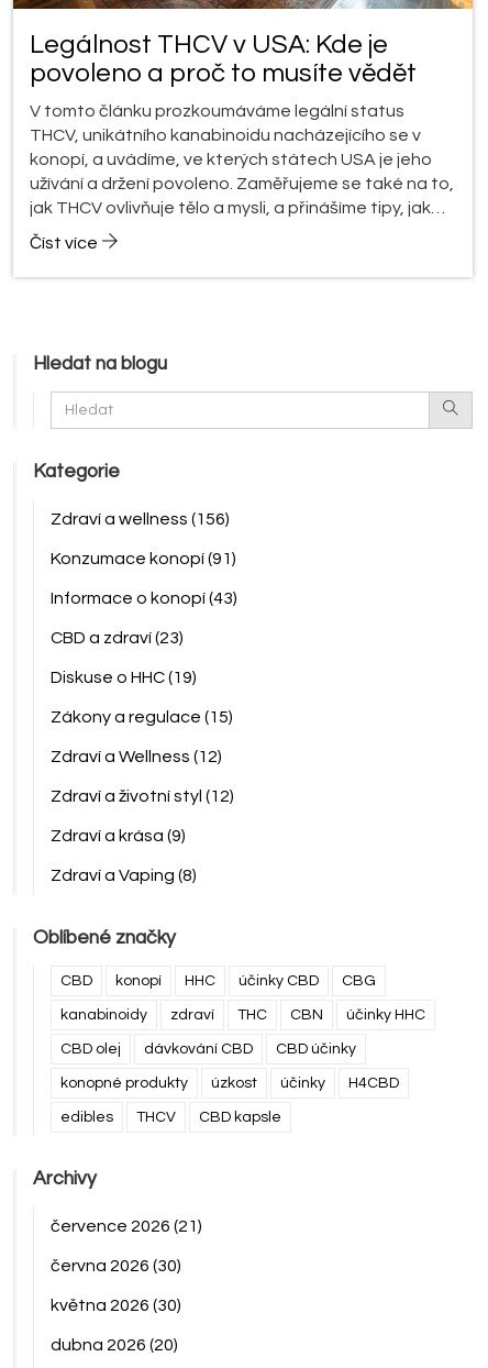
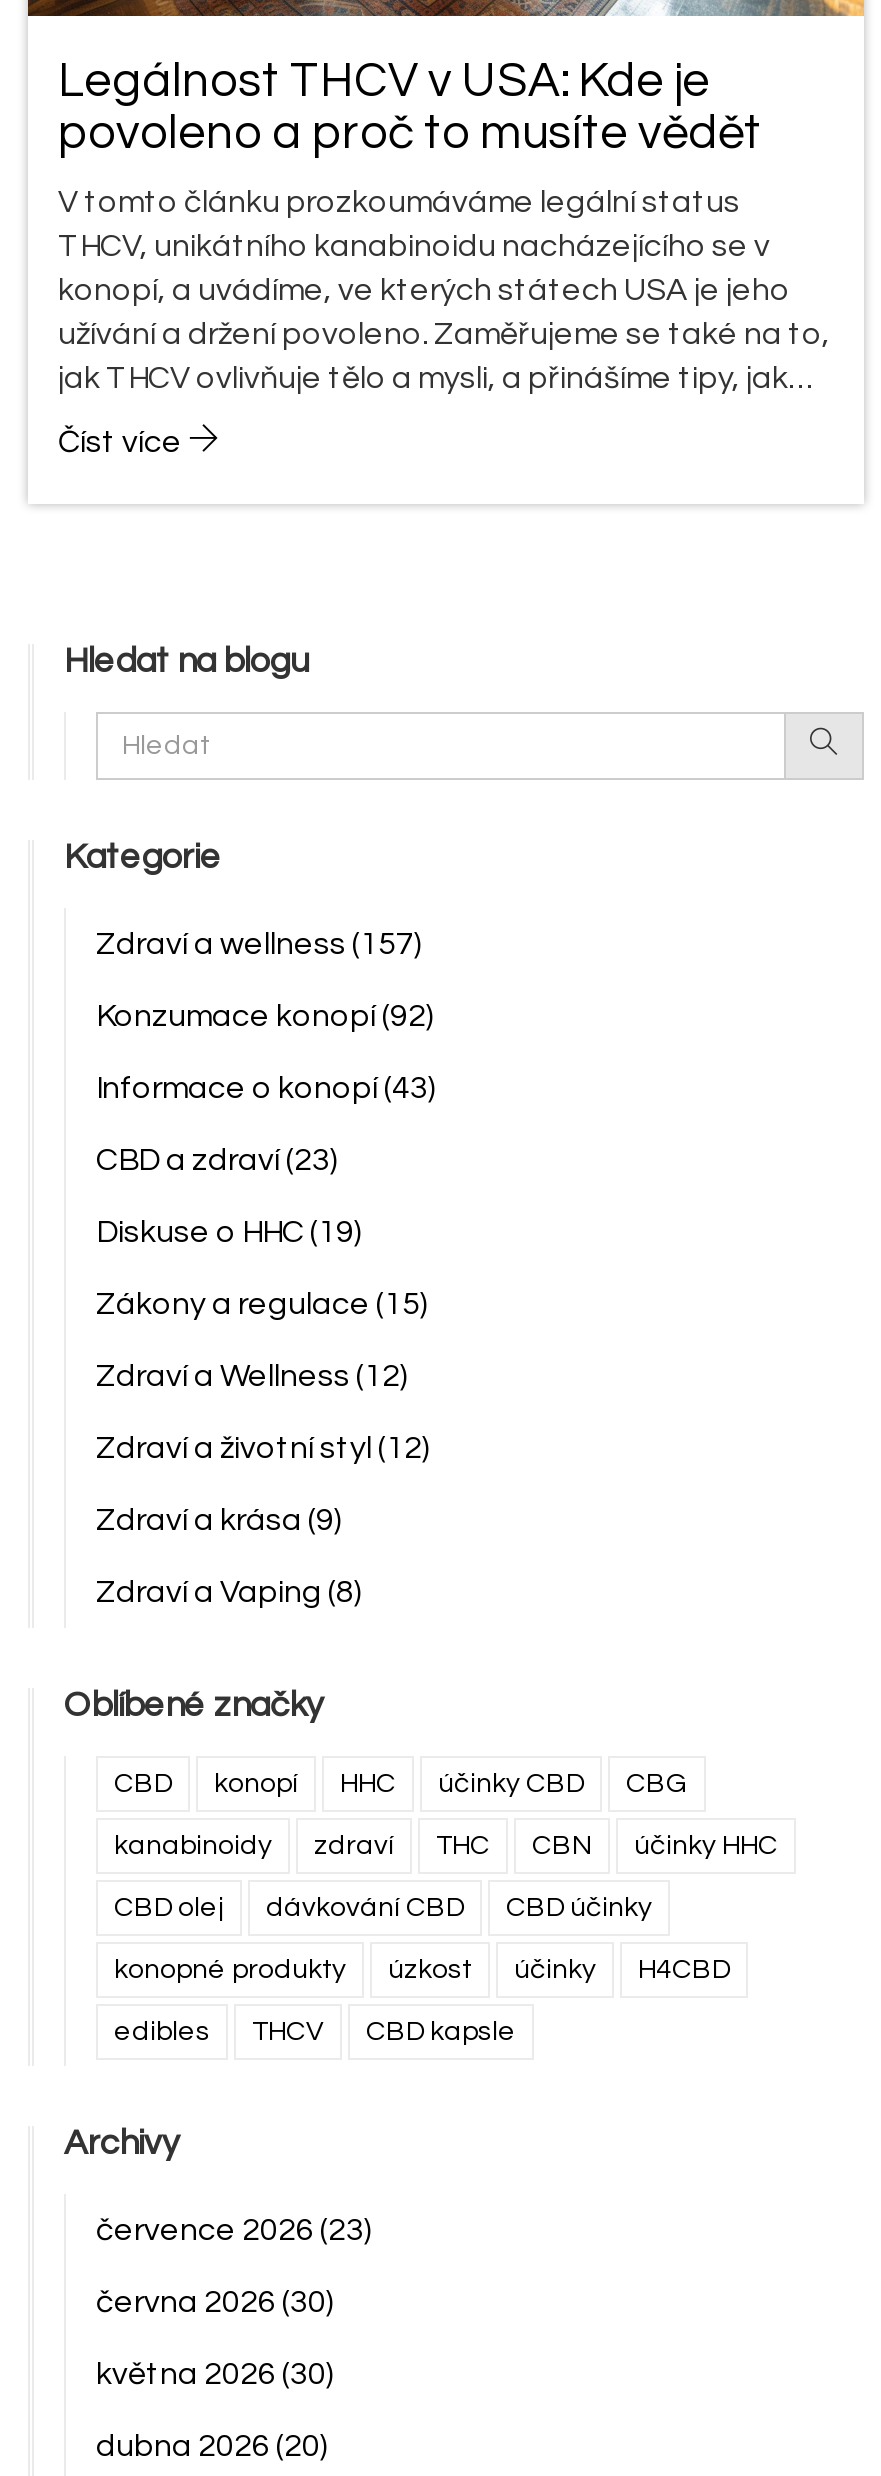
- Zdraví a wellness (156)
+ Zdraví a wellness (157)

- Konzumace konopí (91)
+ Konzumace konopí (92)

- července 2026 (21)
+ července 2026 (23)
